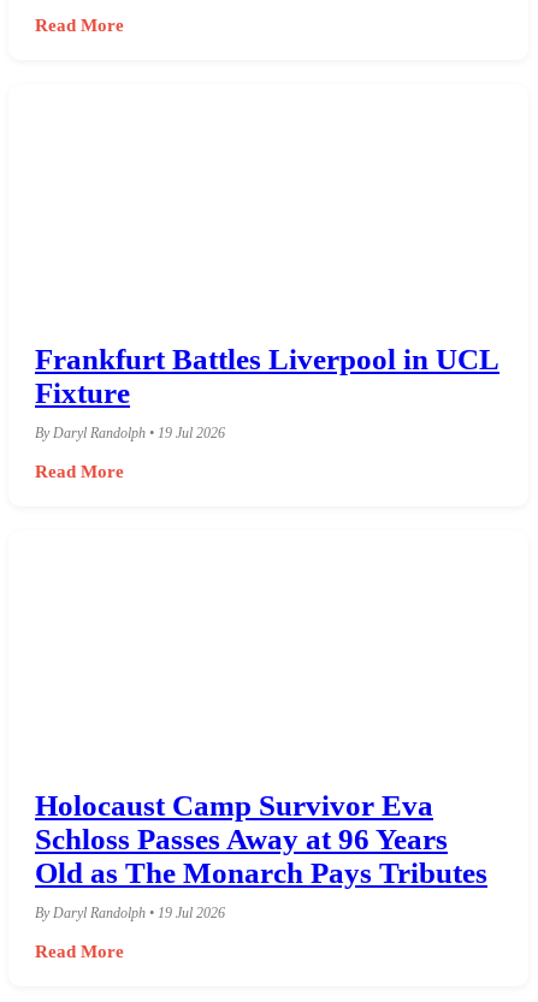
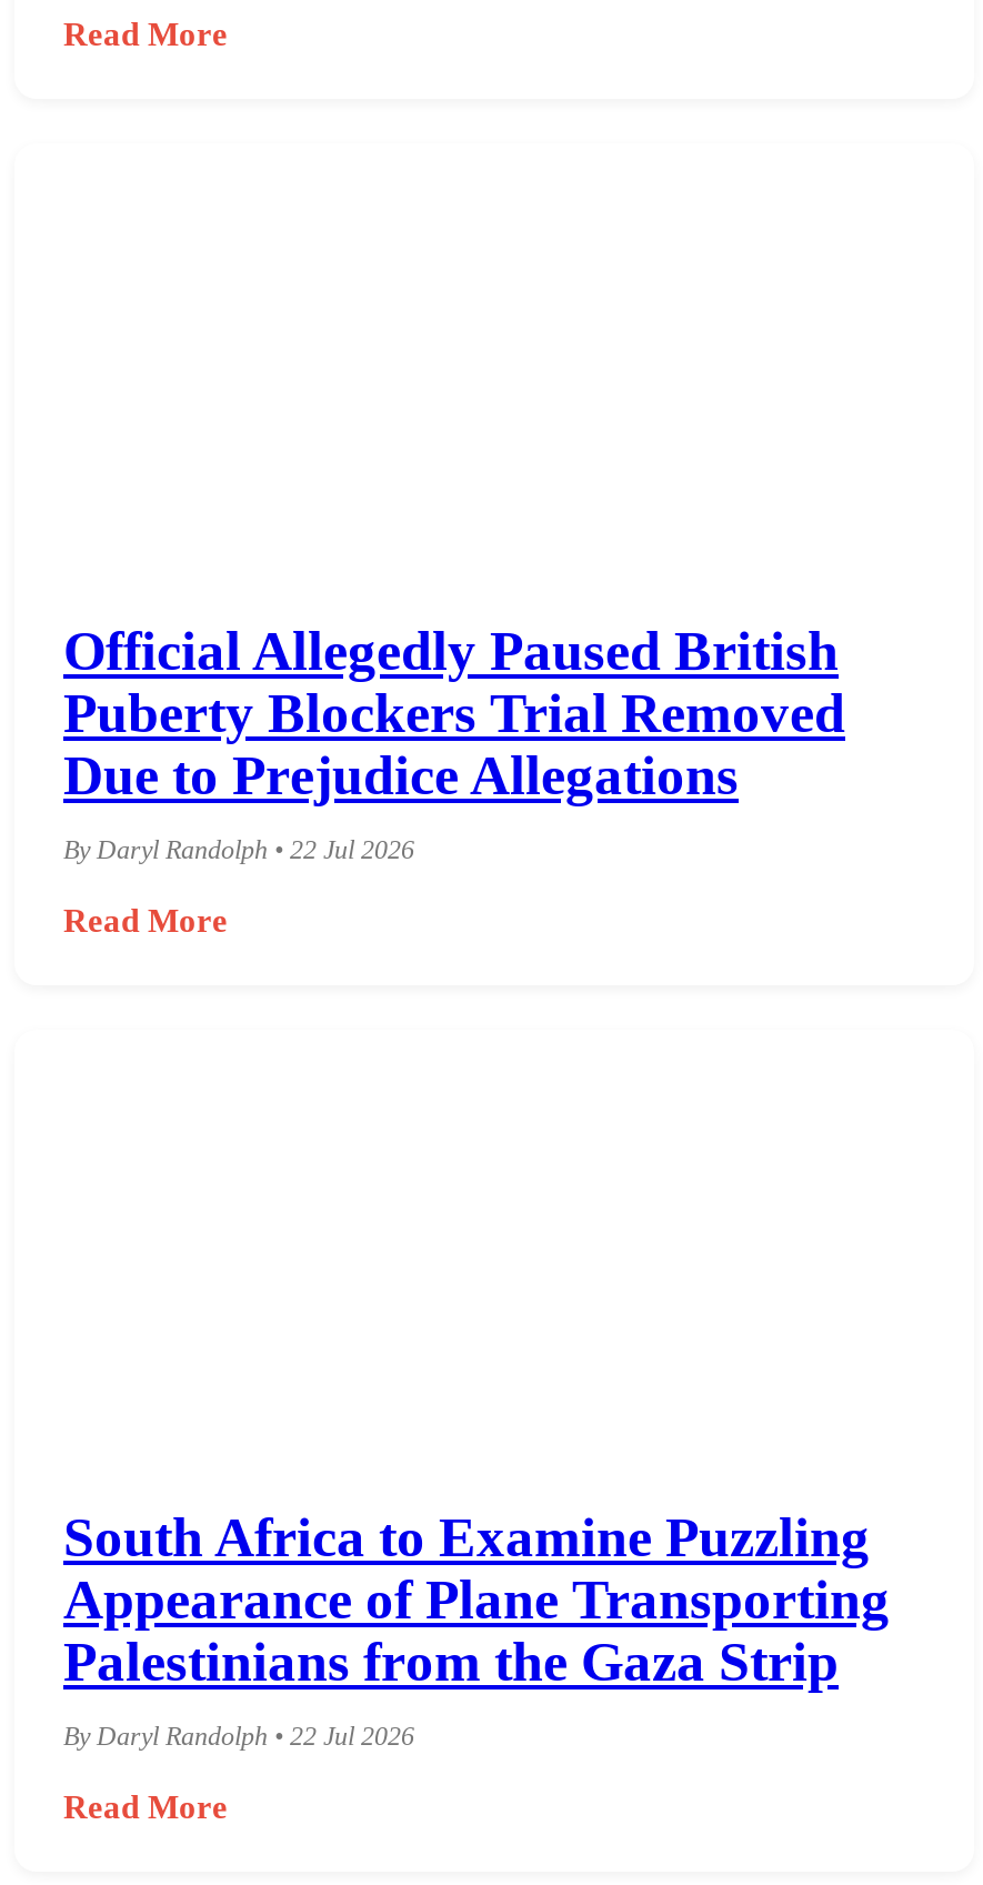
- Frankfurt Battles Liverpool in UCL
- Fixture
+ Official Allegedly Paused British
+ Puberty Blockers Trial Removed
+ Due to Prejudice Allegations

- By Daryl Randolph • 19 Jul 2026
+ By Daryl Randolph • 22 Jul 2026

- Holocaust Camp Survivor Eva
- Schloss Passes Away at 96 Years
- Old as The Monarch Pays Tributes
+ South Africa to Examine Puzzling
+ Appearance of Plane Transporting
+ Palestinians from the Gaza Strip

- By Daryl Randolph • 19 Jul 2026
+ By Daryl Randolph • 22 Jul 2026
